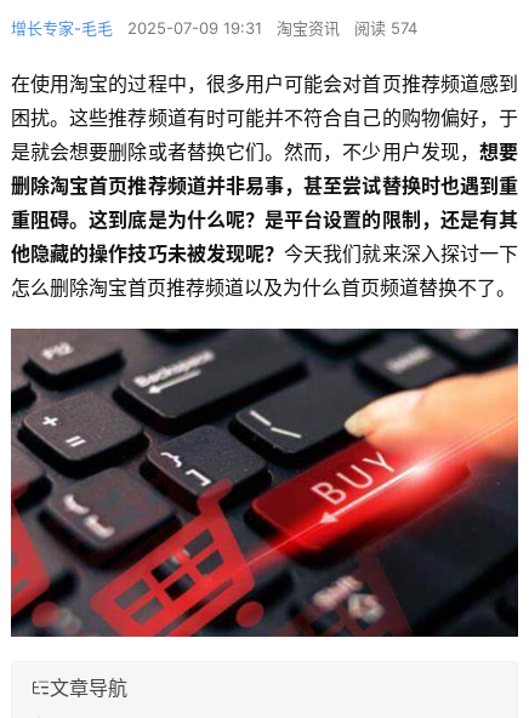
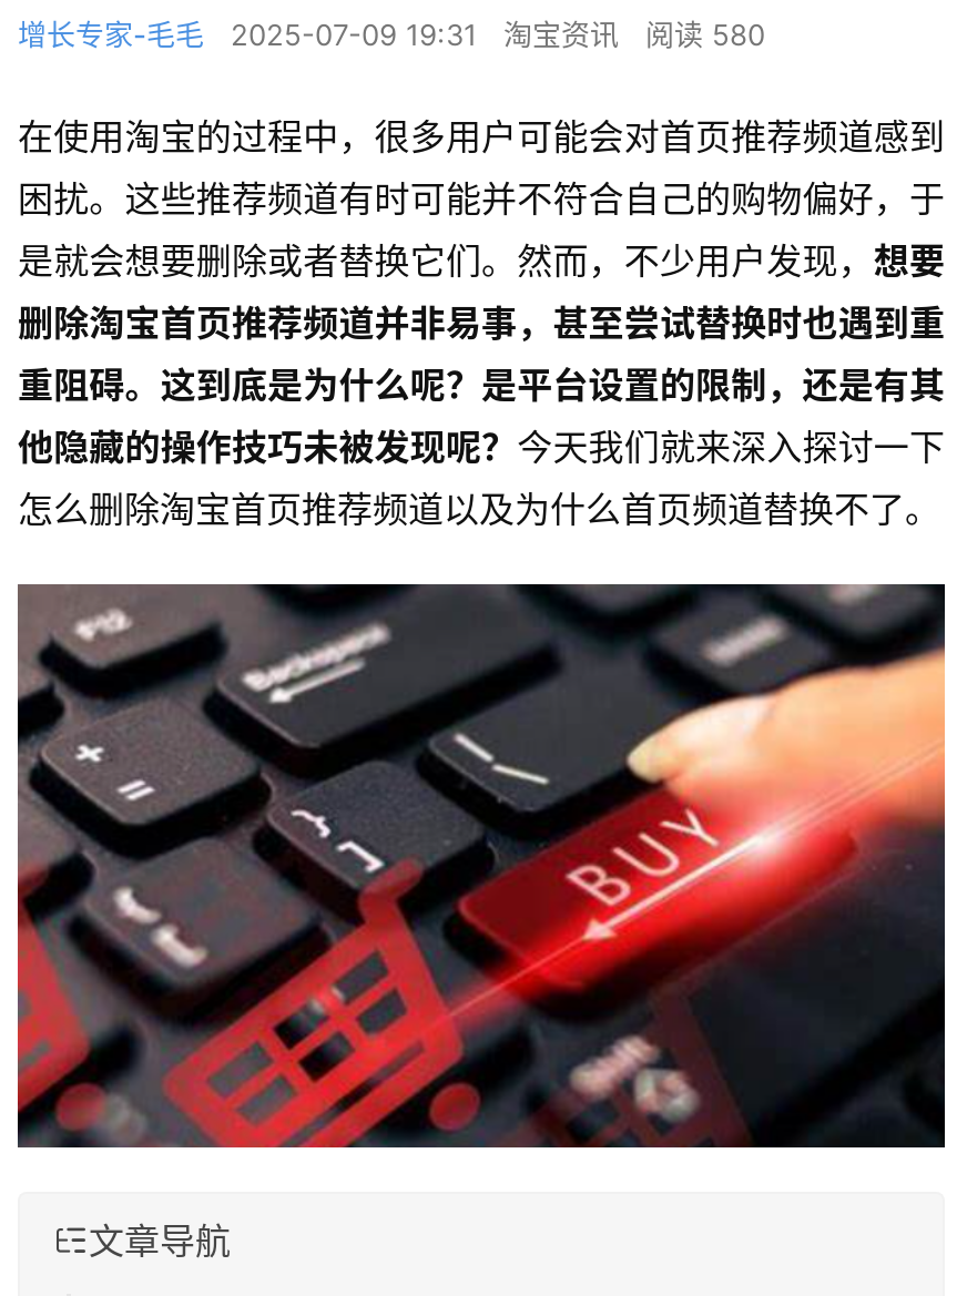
- 增长专家-毛毛 2025-07-09 19:31 淘宝资讯 阅读 574
+ 增长专家-毛毛 2025-07-09 19:31 淘宝资讯 阅读 580
